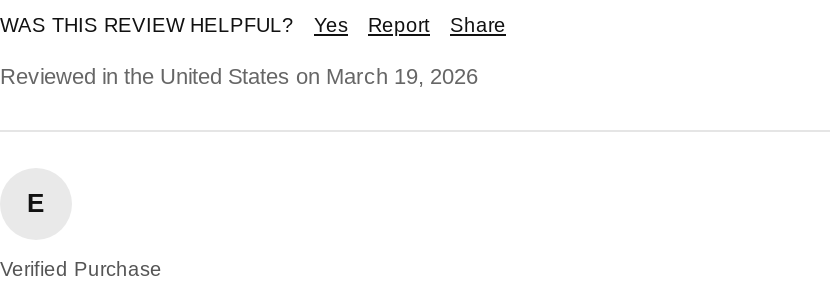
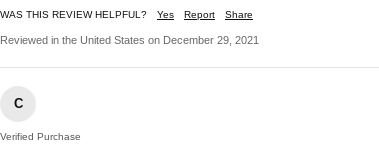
- Reviewed in the United States on March 19, 2026
+ Reviewed in the United States on December 29, 2021

- E
+ C
